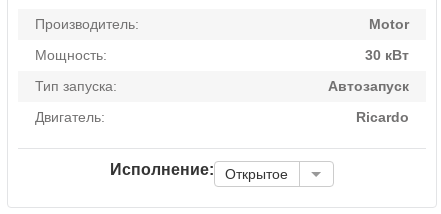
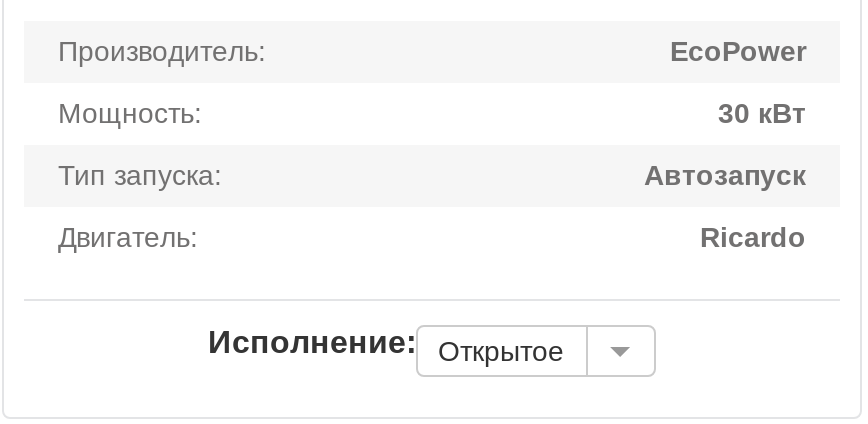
- Motor
+ EcoPower
